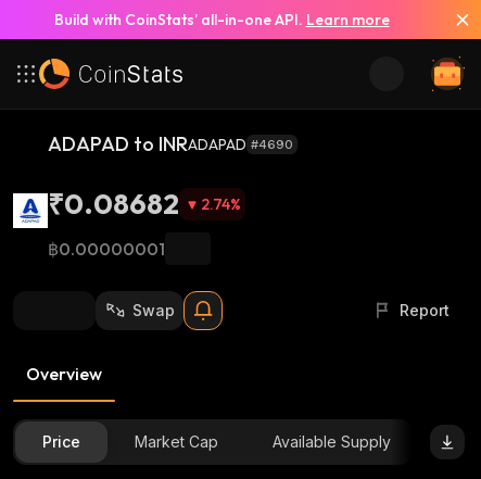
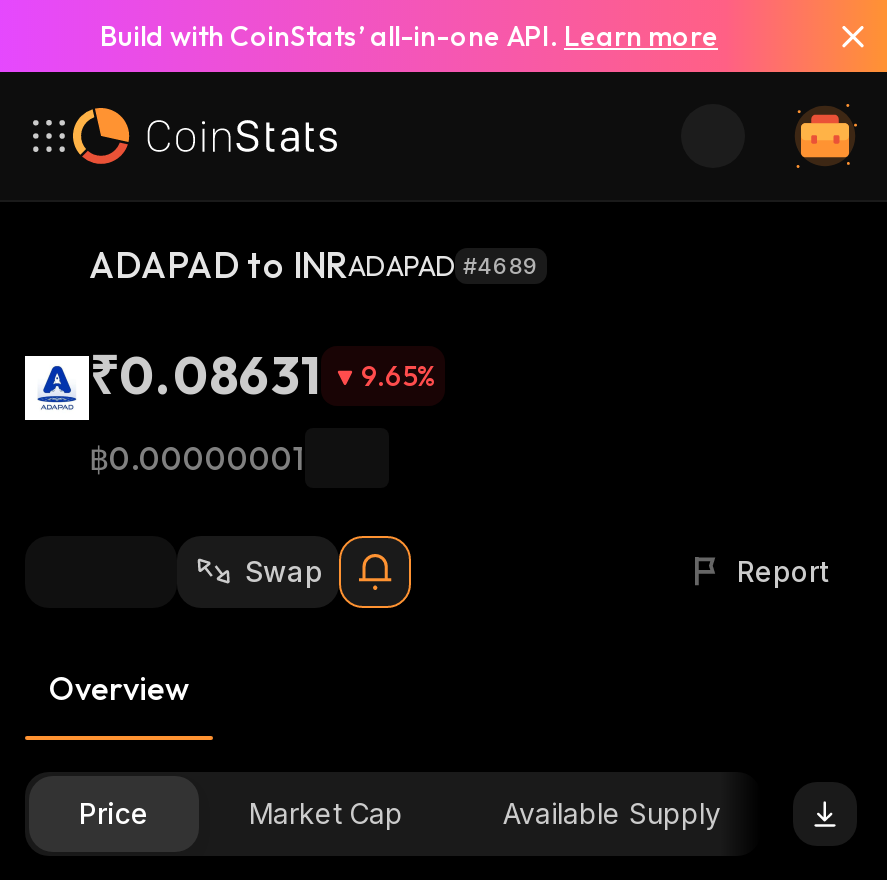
- ADAPAD to INRADAPAD #4690
+ ADAPAD to INRADAPAD #4689

- ₹0.08682
+ ₹0.08631

- 2.74%
+ 9.65%
